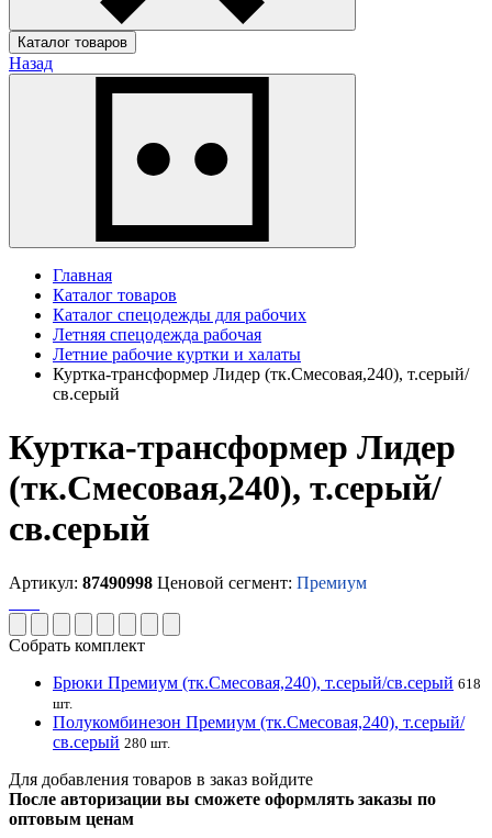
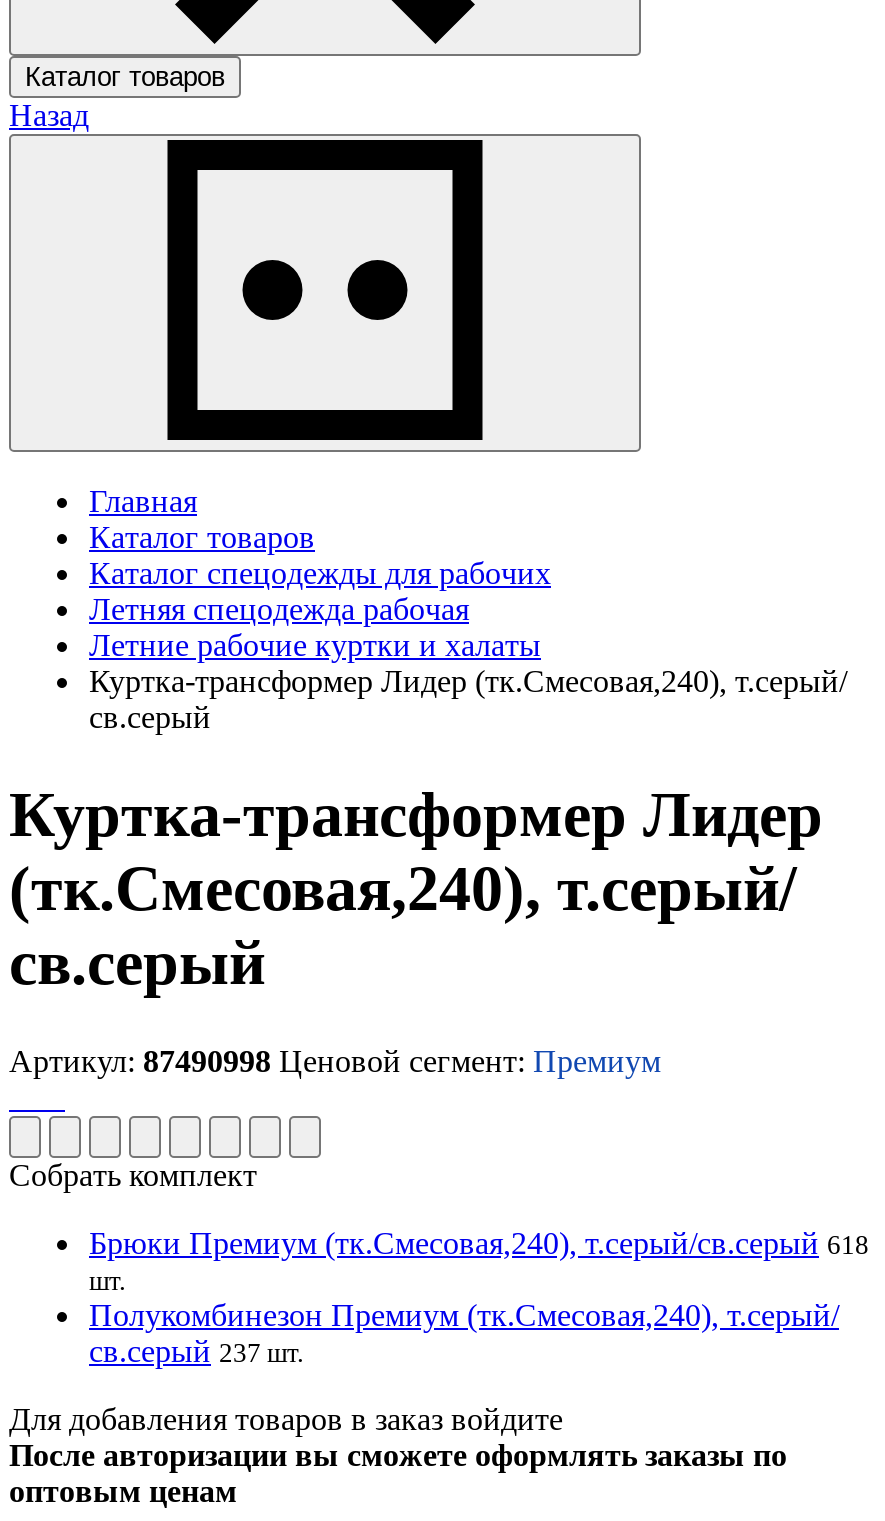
- св.серый 280 шт.
+ св.серый 237 шт.
